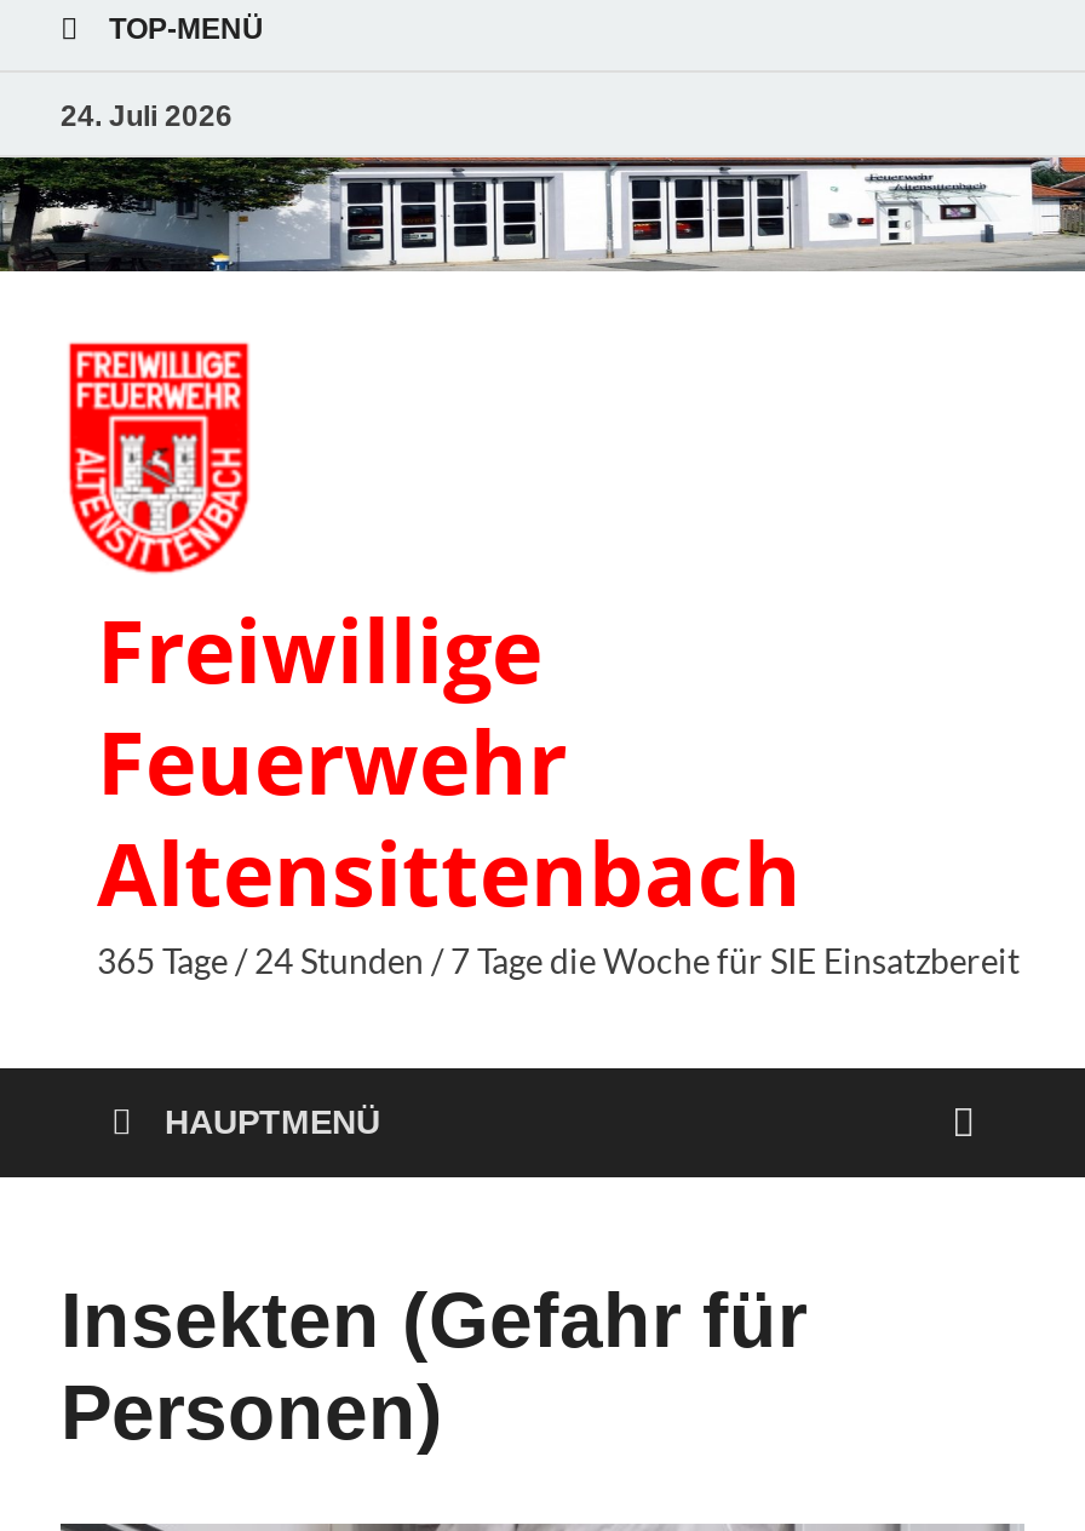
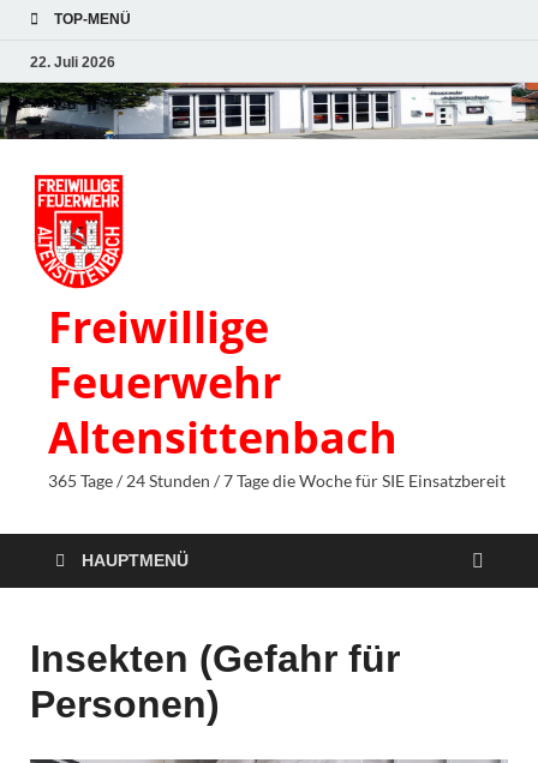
- 24. Juli 2026
+ 22. Juli 2026
